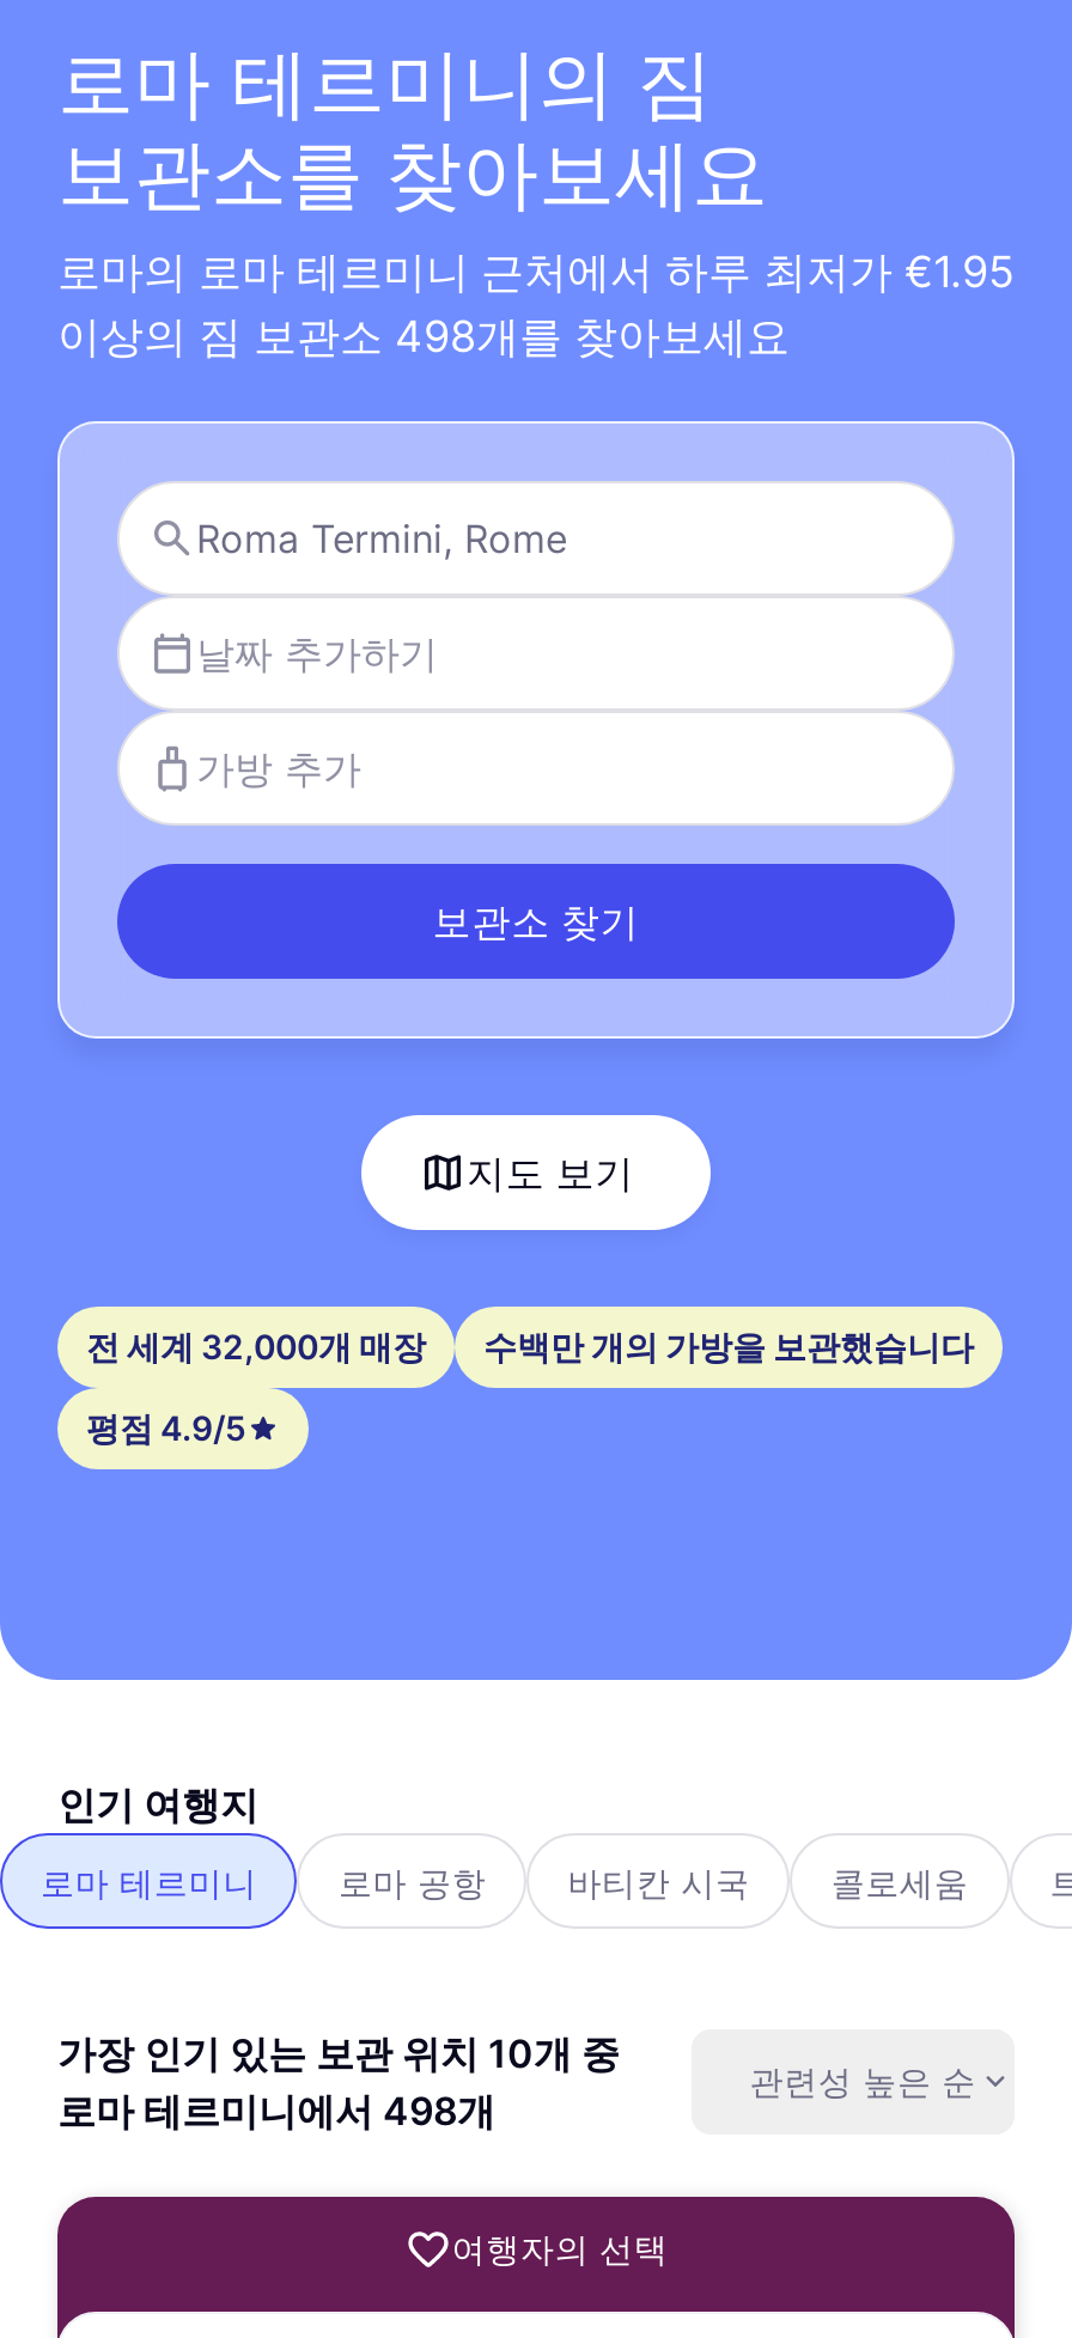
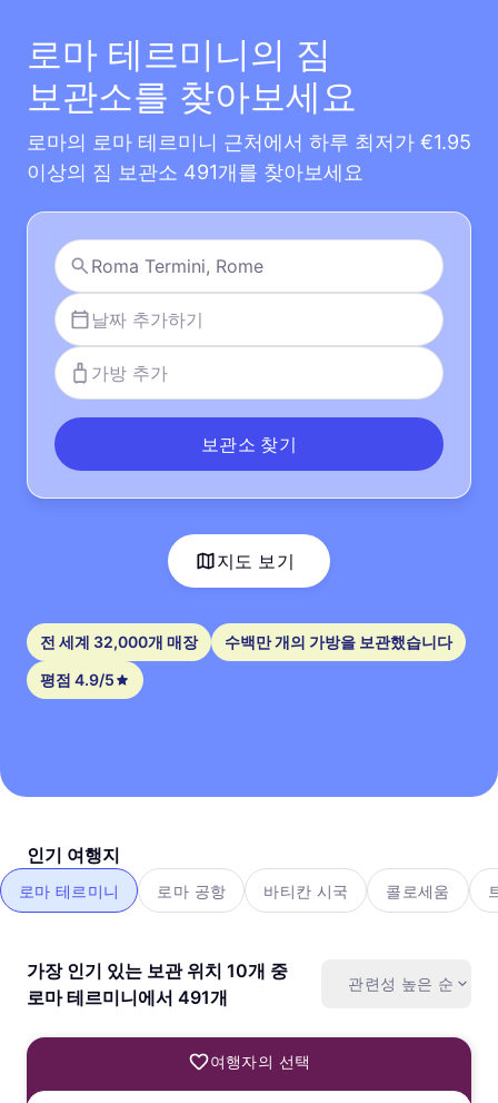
- 이상의 짐 보관소 498개를 찾아보세요
+ 이상의 짐 보관소 491개를 찾아보세요

- 로마 테르미니에서 498개
+ 로마 테르미니에서 491개
